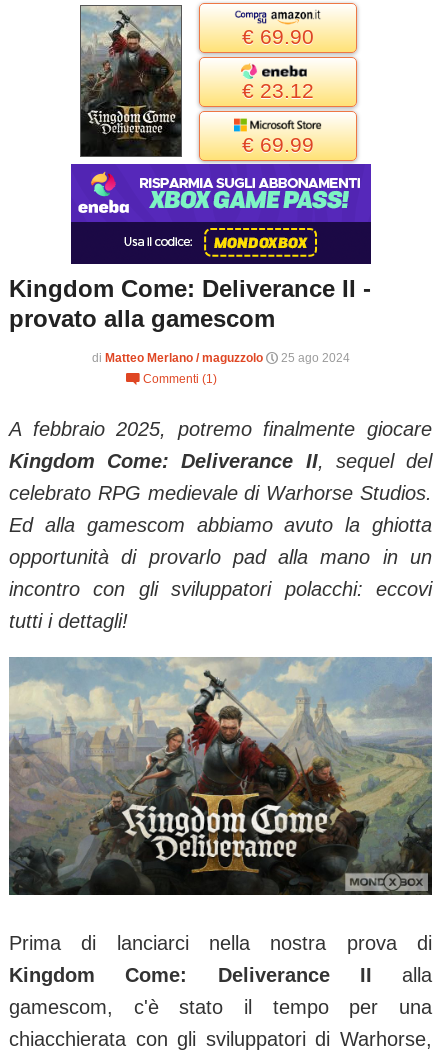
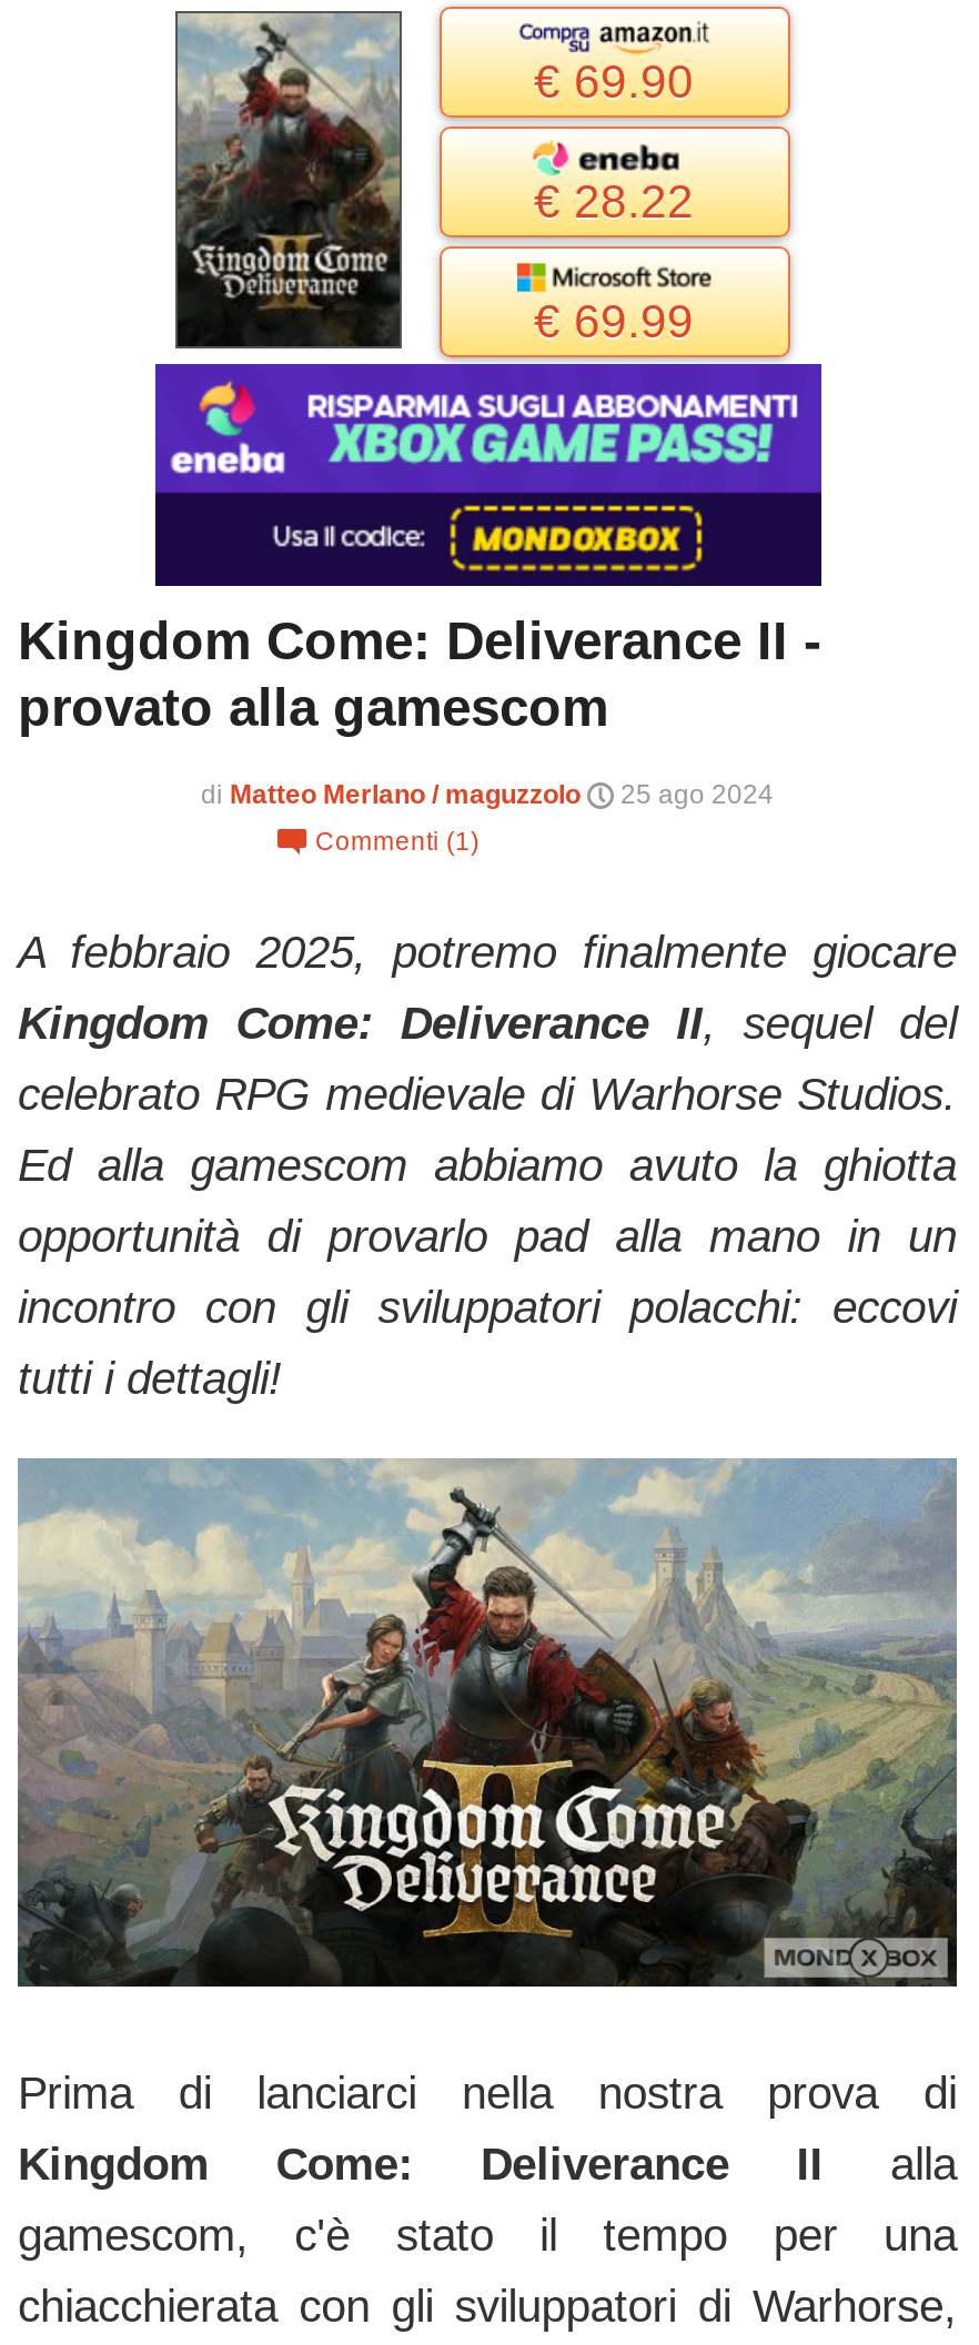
- € 23.12
+ € 28.22
